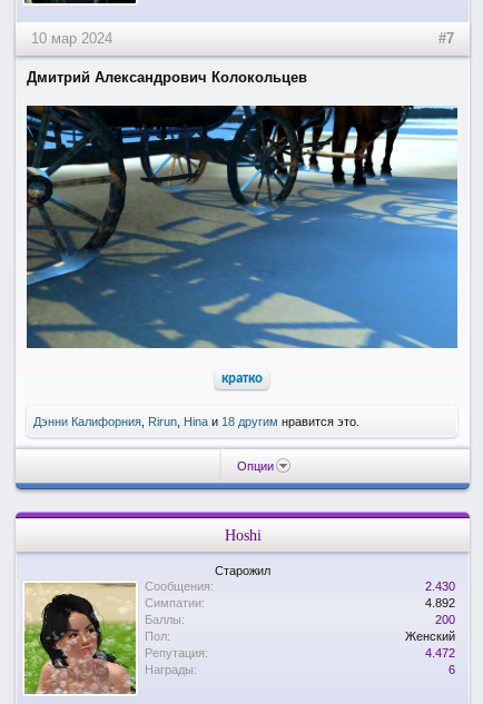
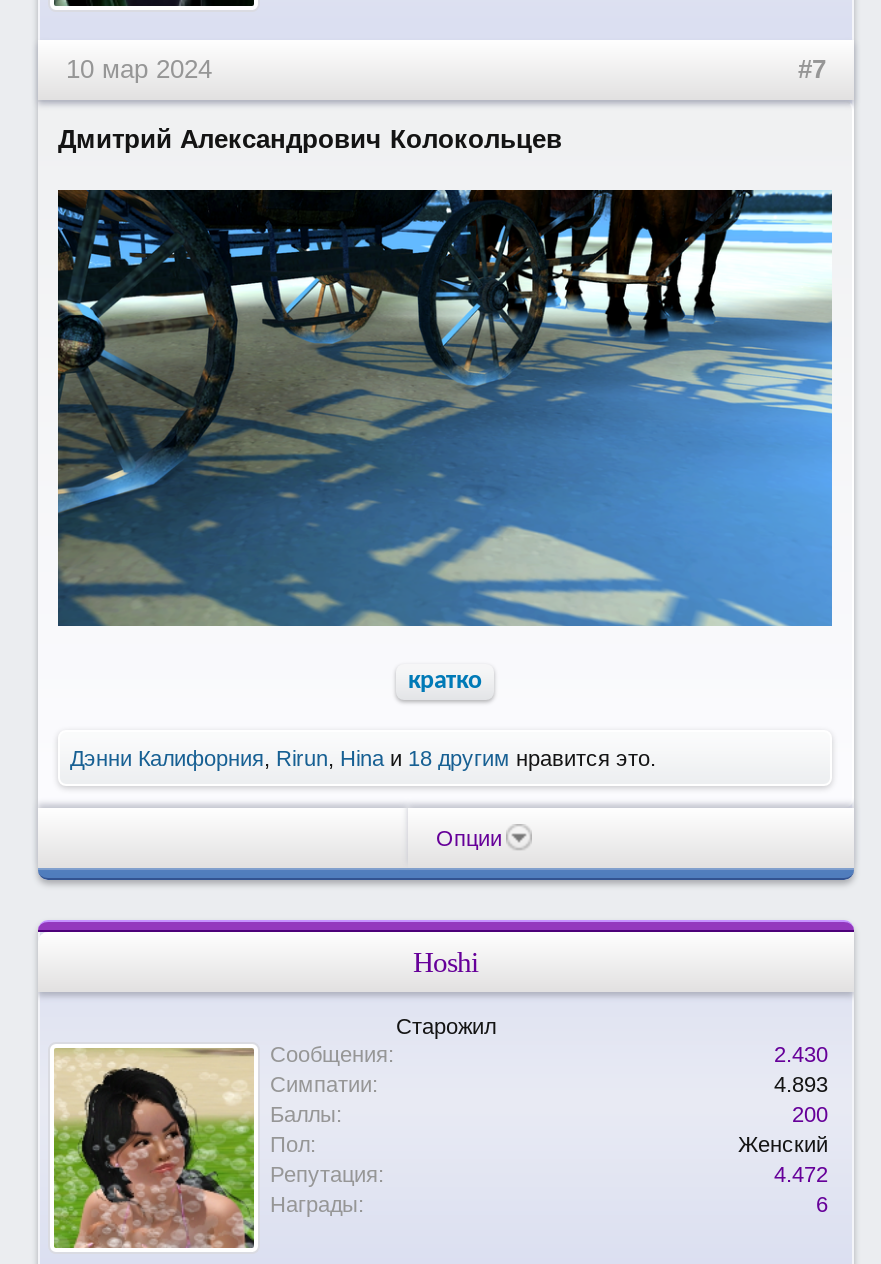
- 4.892
+ 4.893
